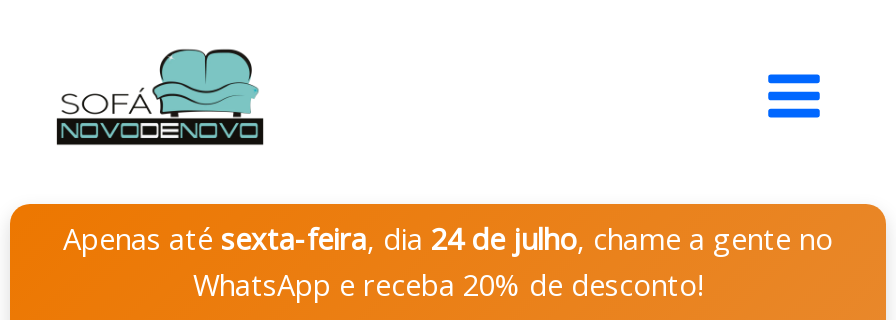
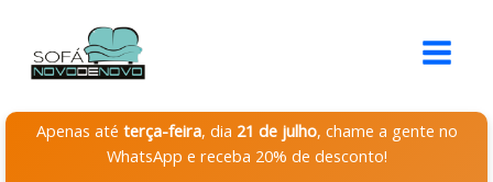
- Apenas até sexta-feira, dia 24 de julho, chame a gente no
+ Apenas até terça-feira, dia 21 de julho, chame a gente no
